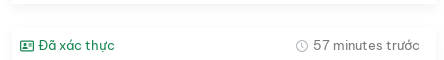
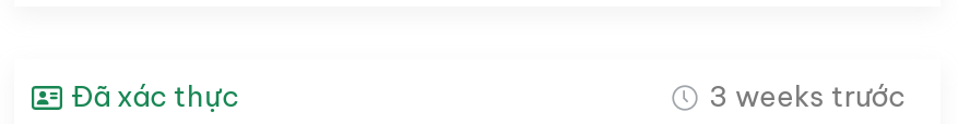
- 57 minutes trước
+ 3 weeks trước
